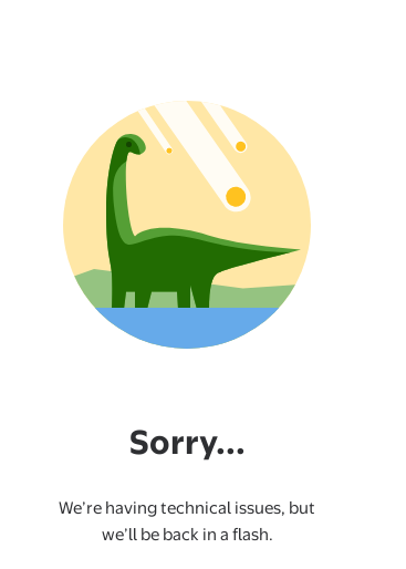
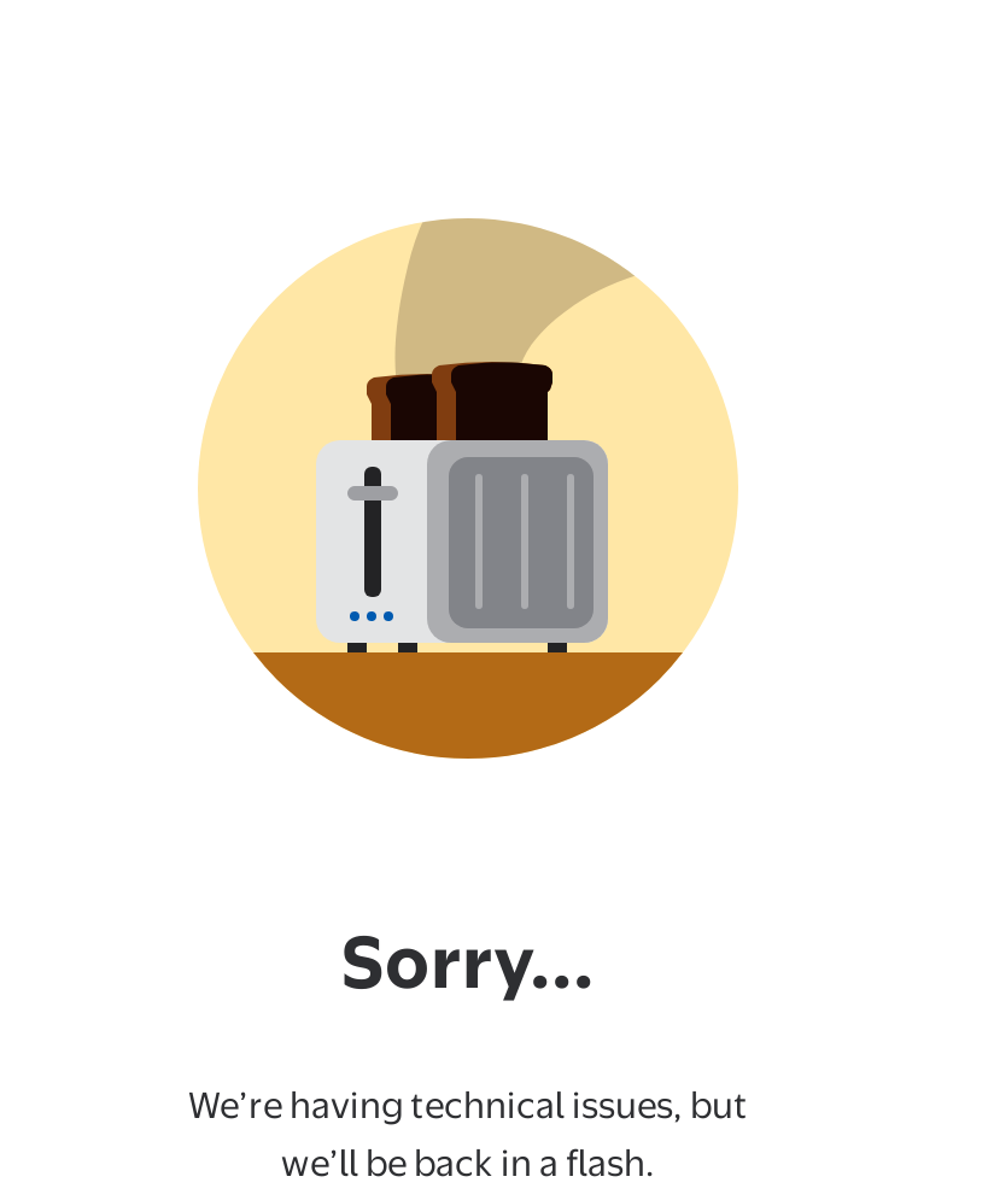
- [image]
+ [image]
